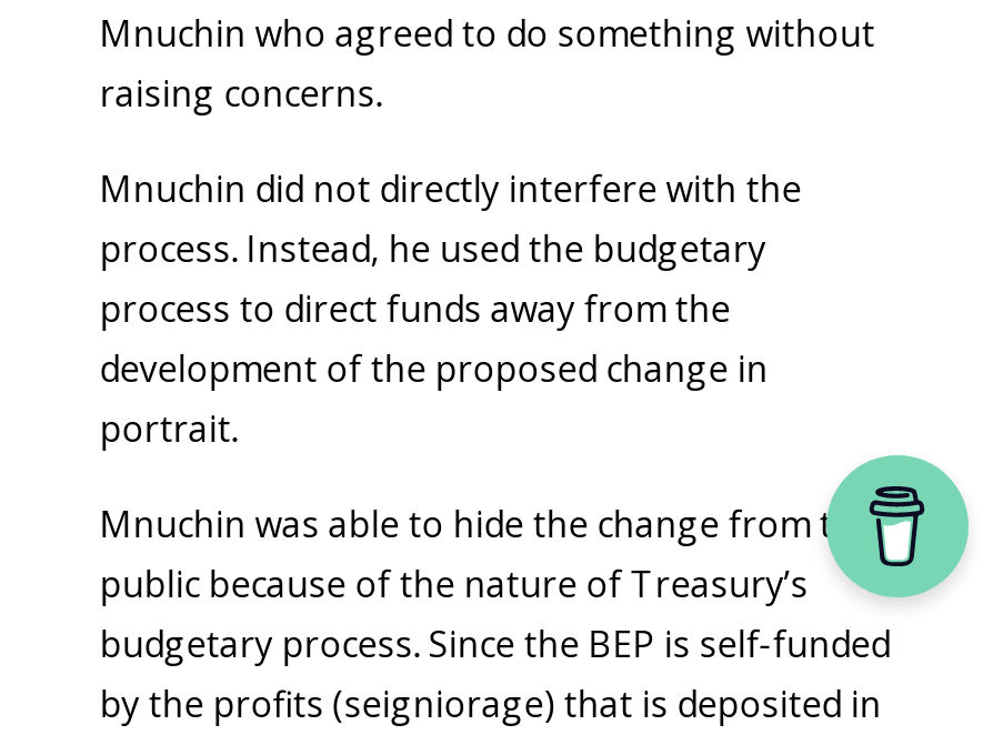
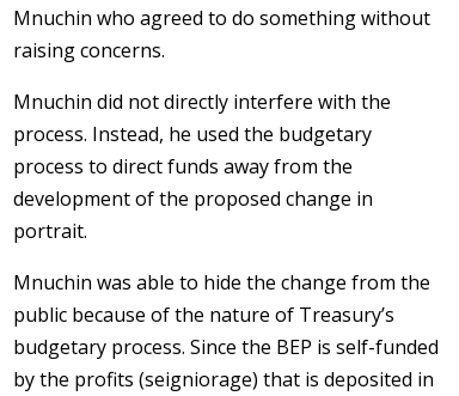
- [image]
